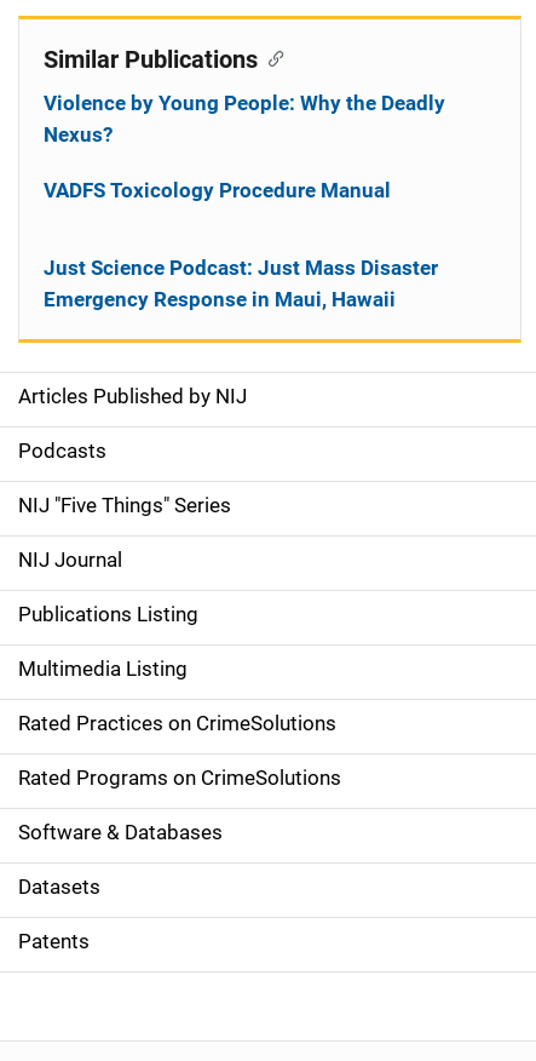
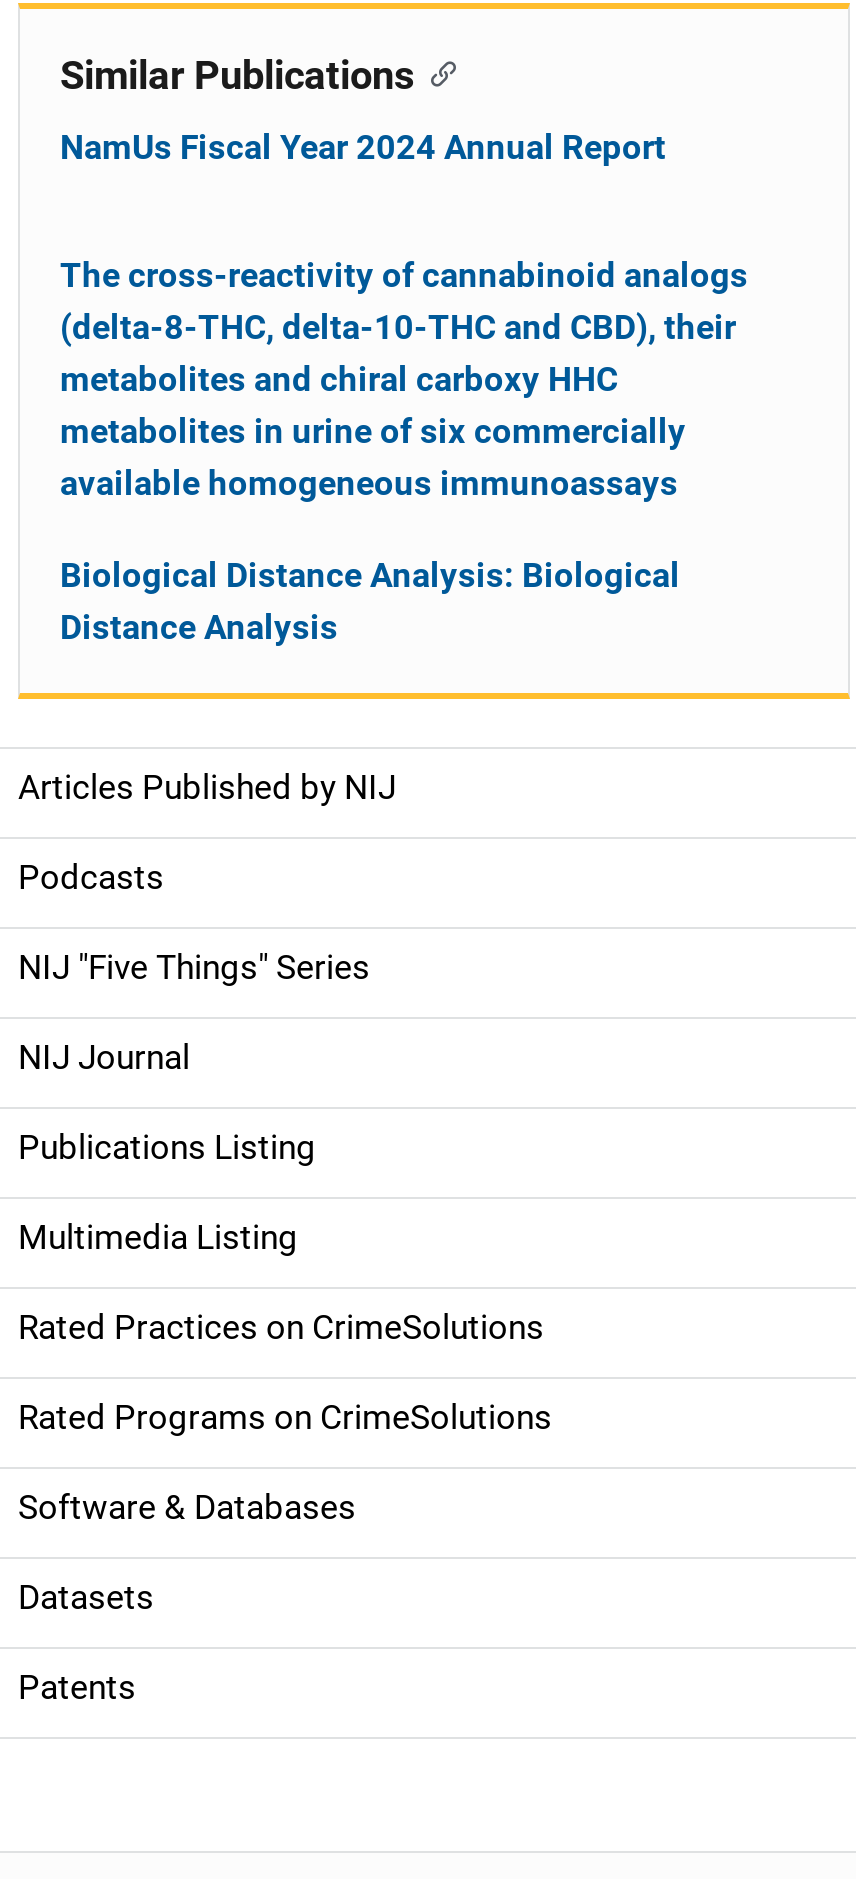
- Violence by Young People: Why the Deadly
- Nexus?
+ NamUs Fiscal Year 2024 Annual Report

- VADFS Toxicology Procedure Manual
+ The cross-reactivity of cannabinoid analogs
+ (delta-8-THC, delta-10-THC and CBD), their
+ metabolites and chiral carboxy HHC
+ metabolites in urine of six commercially
+ available homogeneous immunoassays

- Just Science Podcast: Just Mass Disaster
- Emergency Response in Maui, Hawaii
+ Biological Distance Analysis: Biological
+ Distance Analysis
